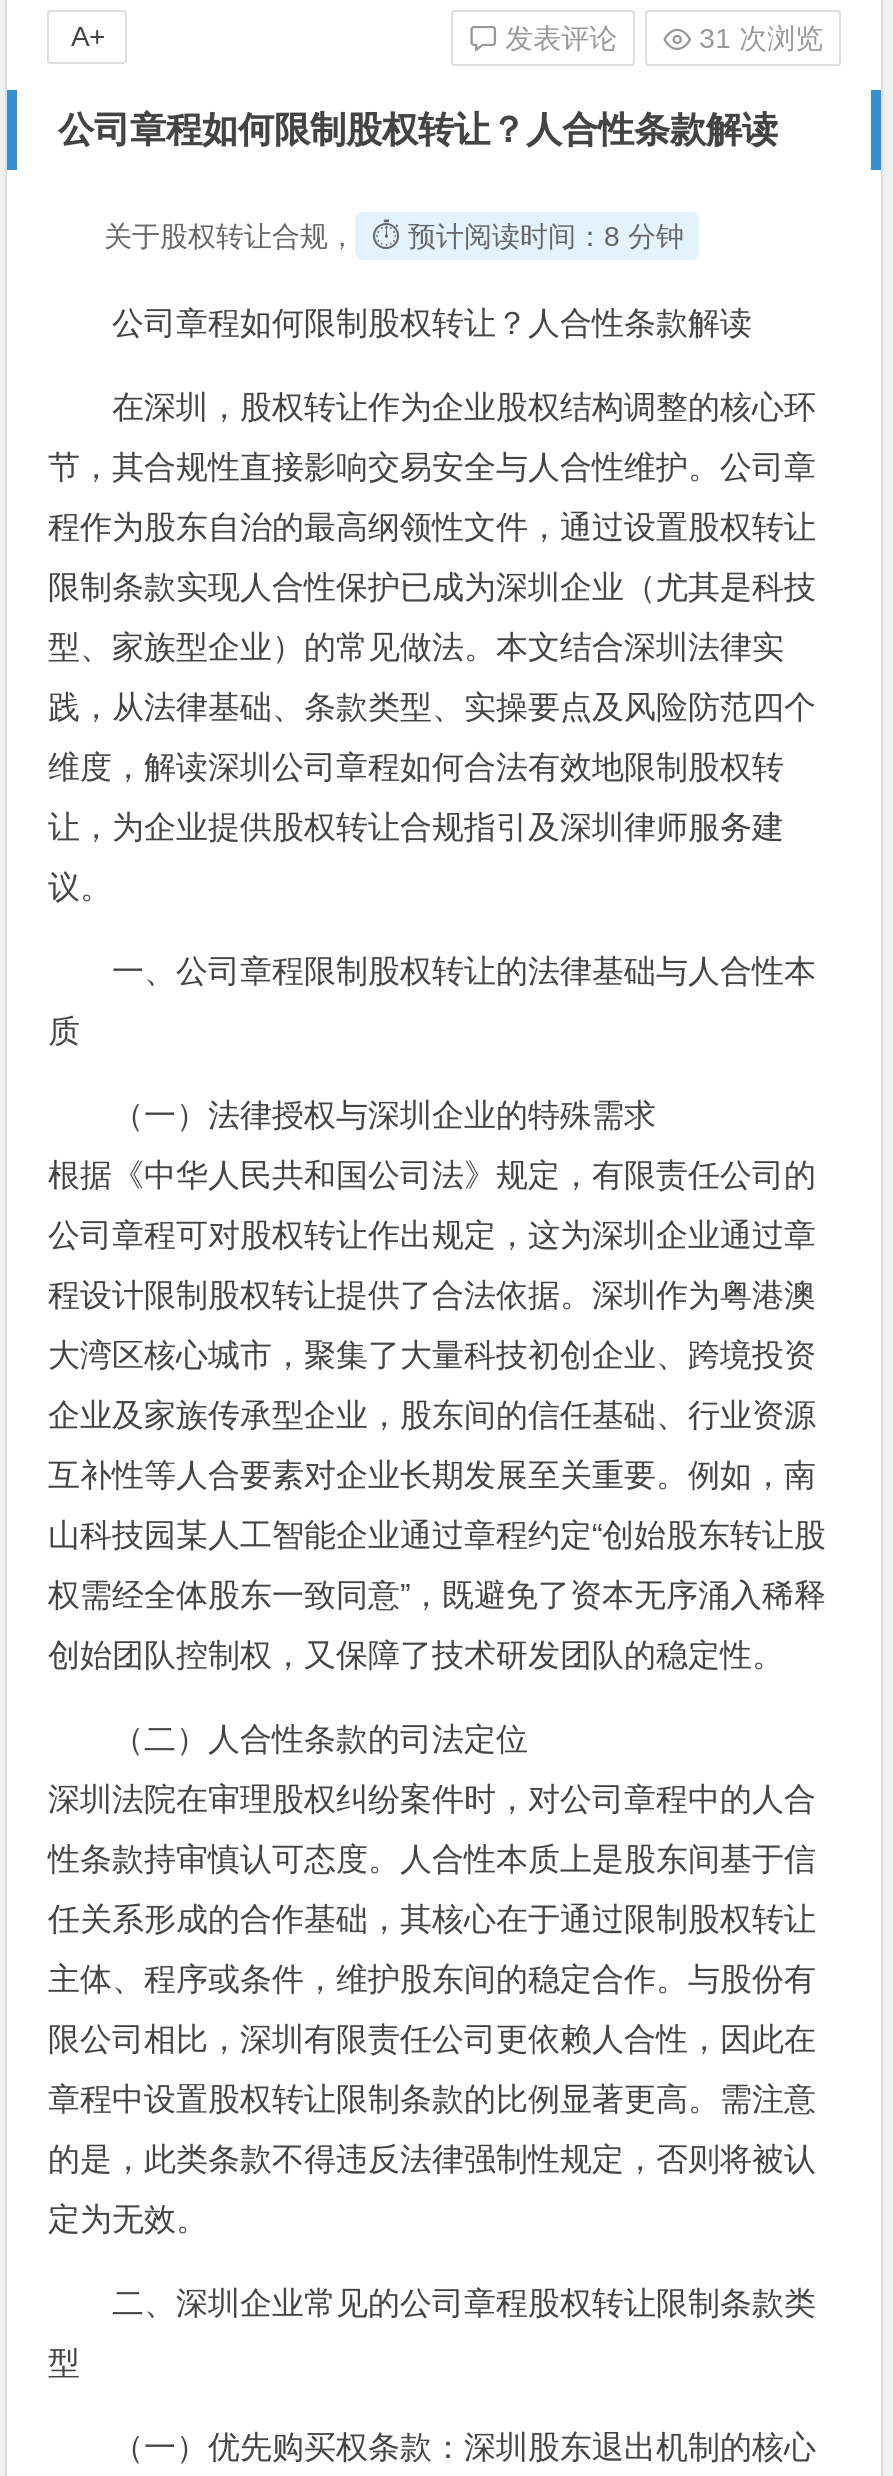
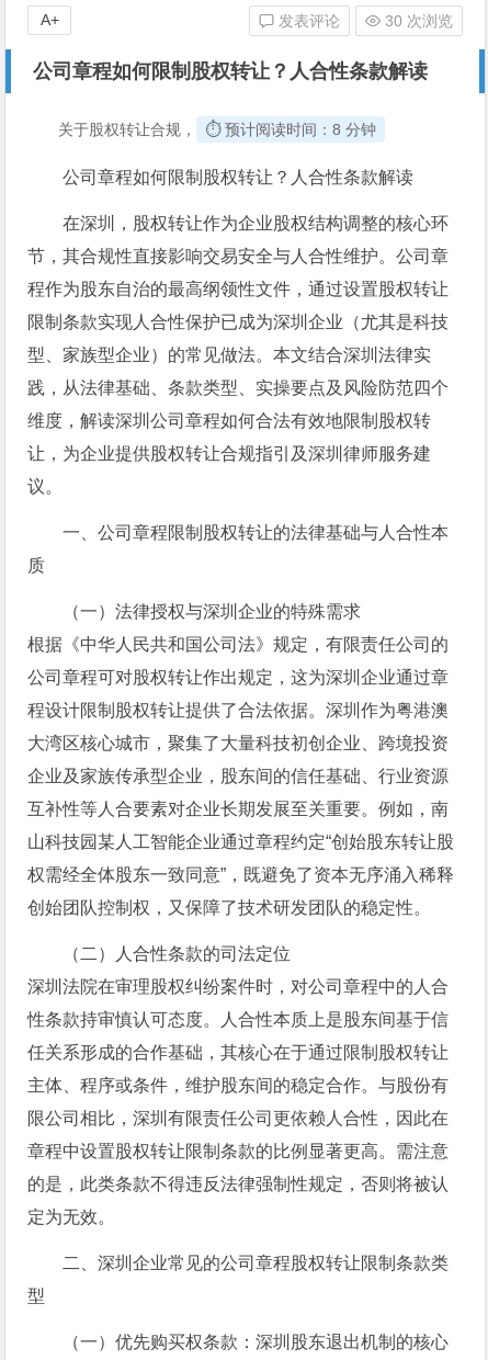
- 31 次浏览
+ 30 次浏览
